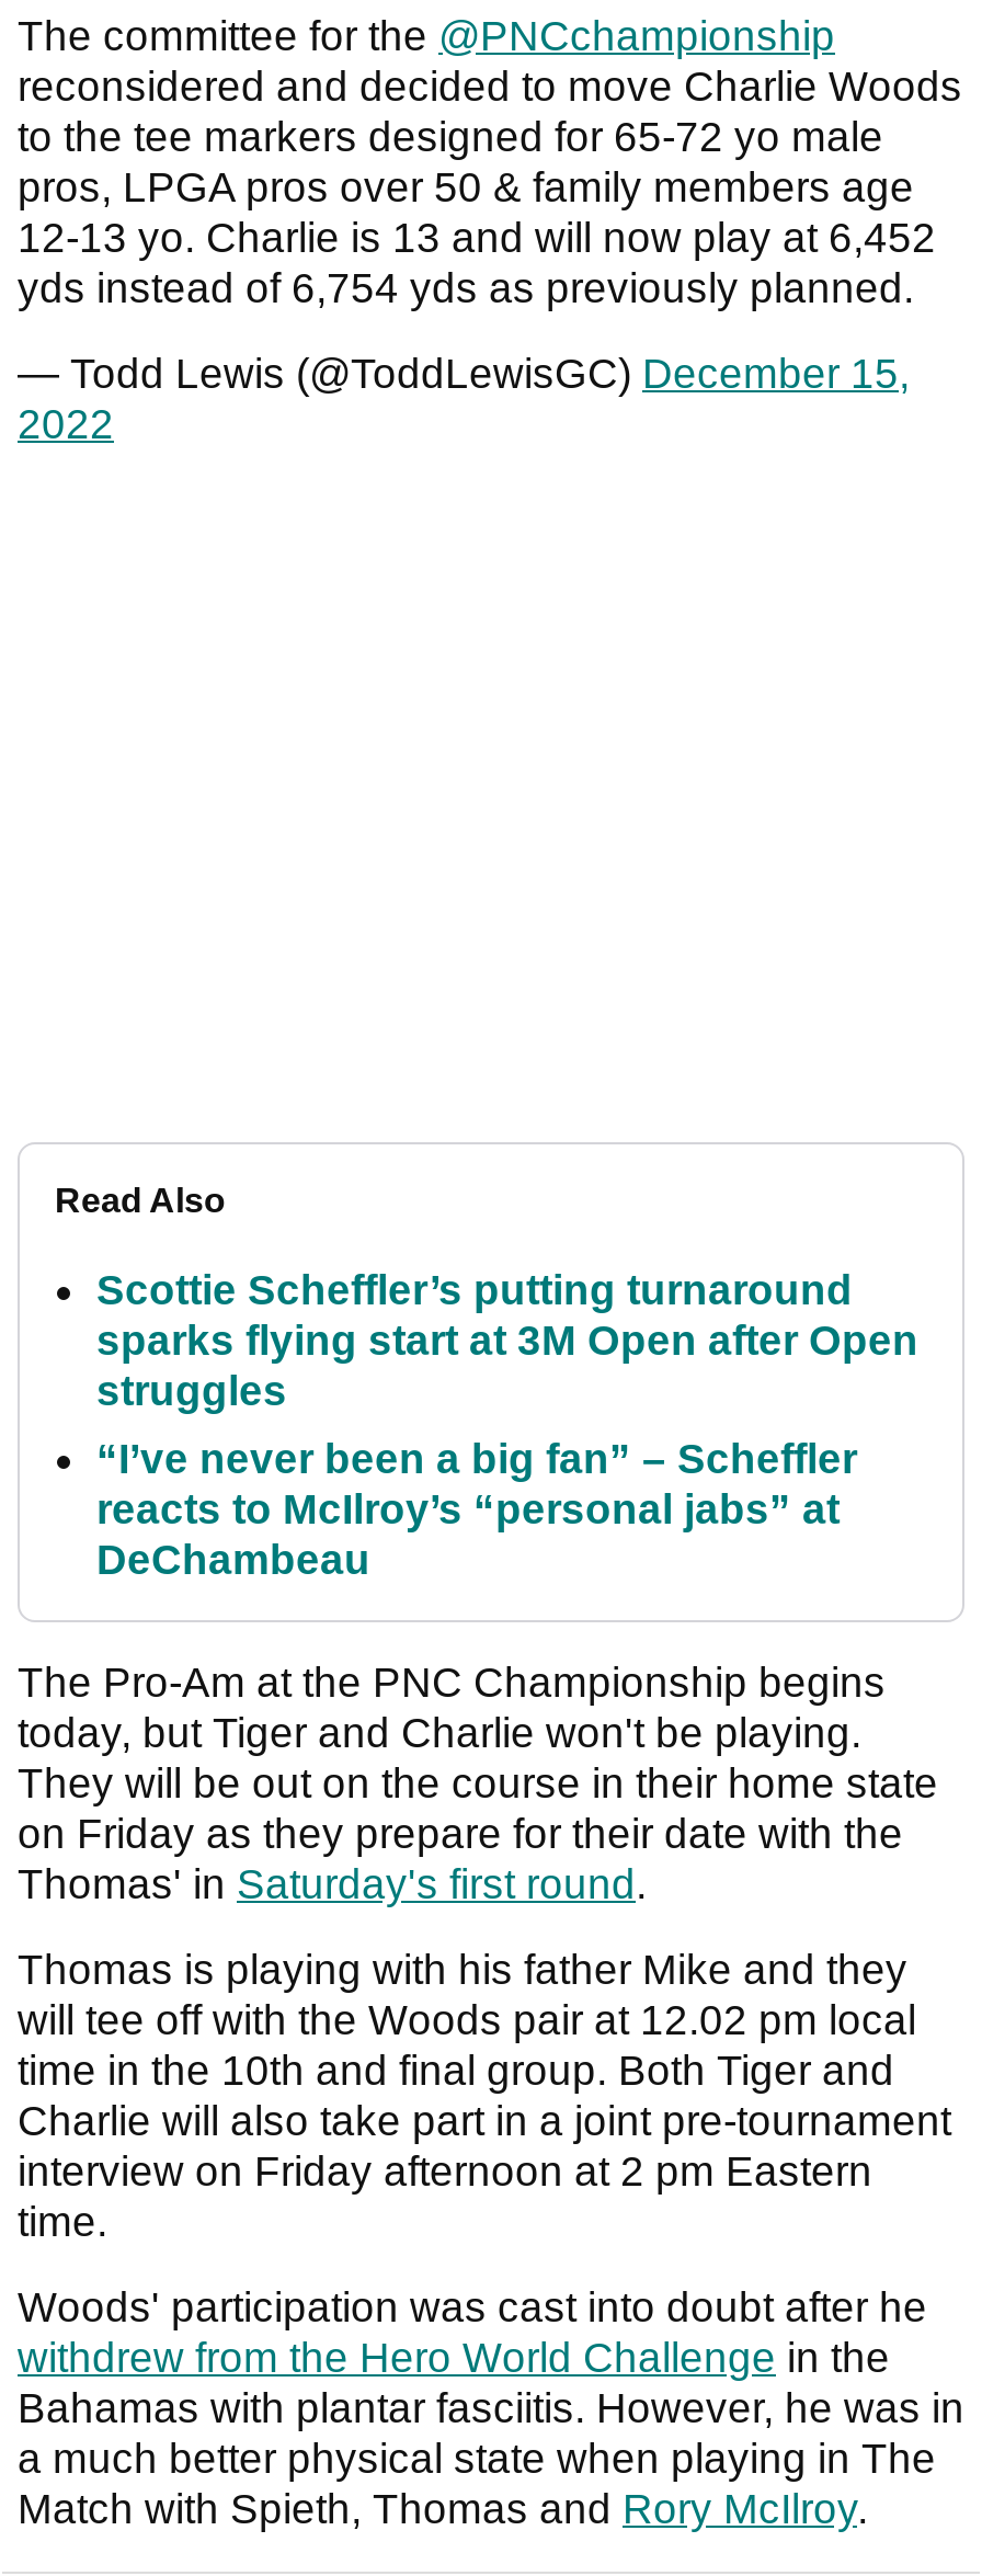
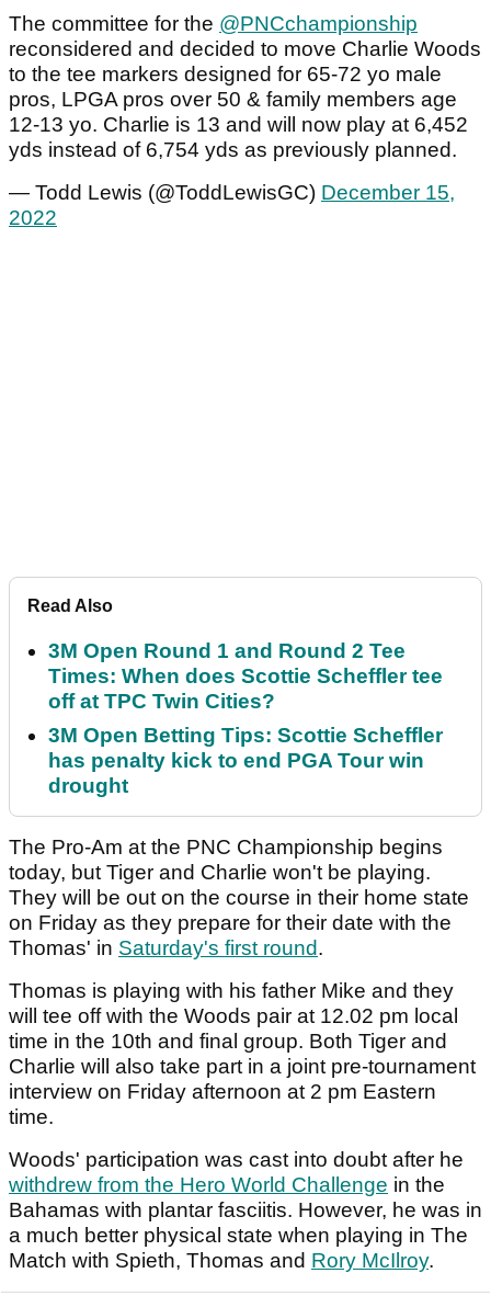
- Scottie Scheffler’s putting turnaround
- sparks flying start at 3M Open after Open
- struggles
+ 3M Open Round 1 and Round 2 Tee
+ Times: When does Scottie Scheffler tee
+ off at TPC Twin Cities?

- “I’ve never been a big fan” – Scheffler
- reacts to McIlroy’s “personal jabs” at
- DeChambeau
+ 3M Open Betting Tips: Scottie Scheffler
+ has penalty kick to end PGA Tour win
+ drought
